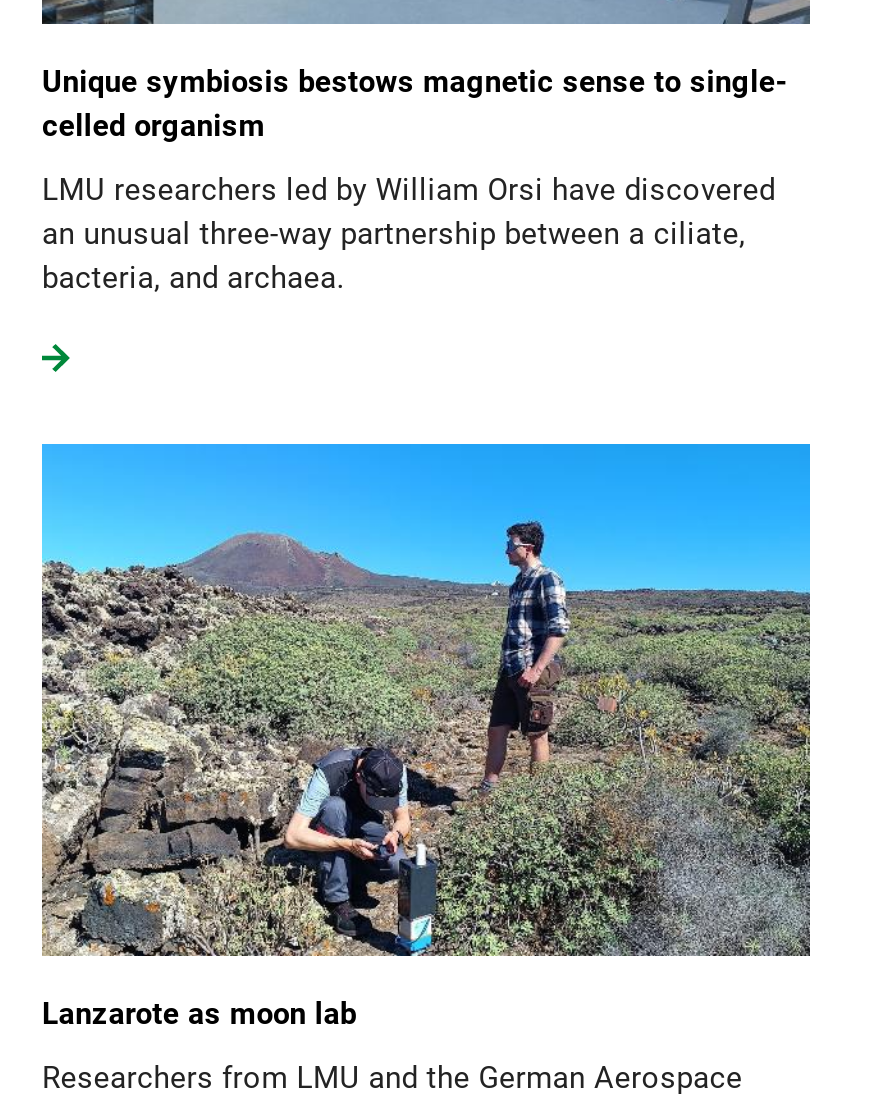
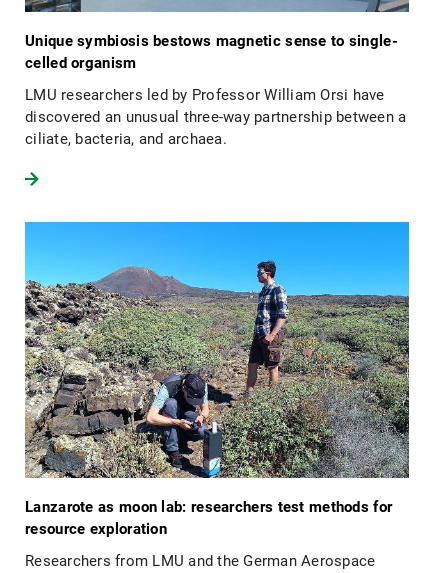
- LMU researchers led by William Orsi have discovered
- an unusual three-way partnership between a ciliate,
- bacteria, and archaea.
+ LMU researchers led by Professor William Orsi have
+ discovered an unusual three-way partnership between a
+ ciliate, bacteria, and archaea.

- Lanzarote as moon lab
+ Lanzarote as moon lab: researchers test methods for
+ resource exploration
